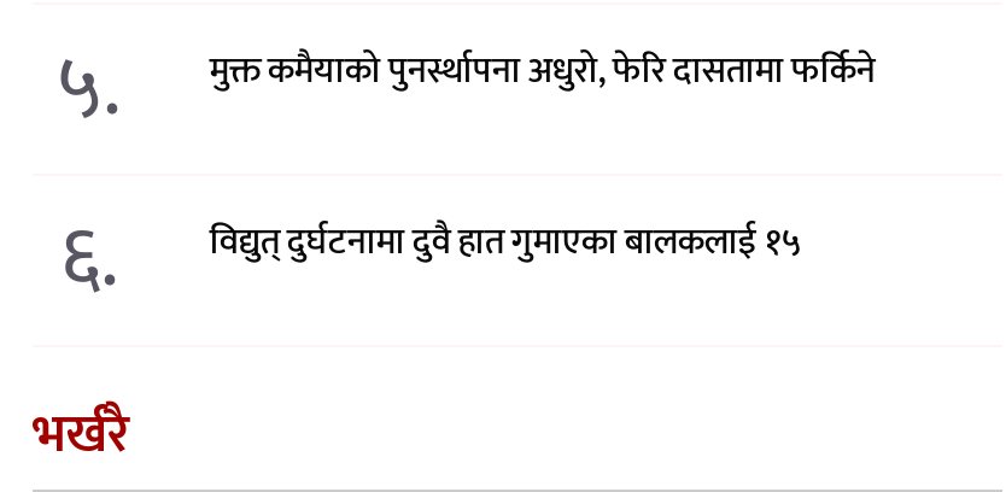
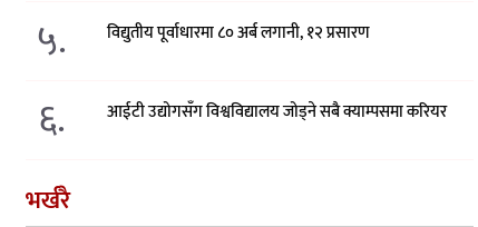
- मुक्त कमैयाको पुनर्स्थापना अधुरो, फेरि दासतामा फर्किने
+ विद्युतीय पूर्वाधारमा ८० अर्ब लगानी, १२ प्रसारण

- विद्युत् दुर्घटनामा दुवै हात गुमाएका बालकलाई १५
+ आईटी उद्योगसँग विश्वविद्यालय जोड्ने सबै क्याम्पसमा करियर
